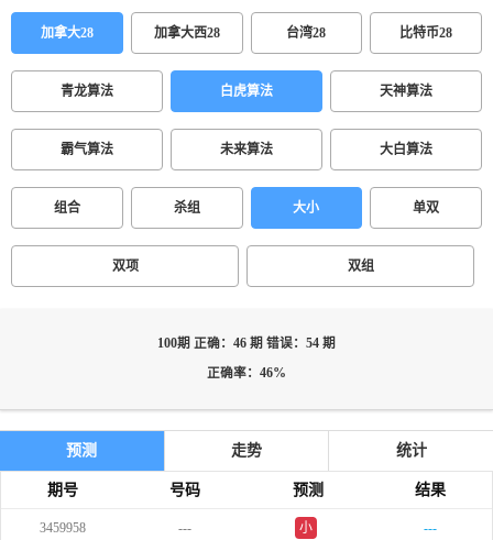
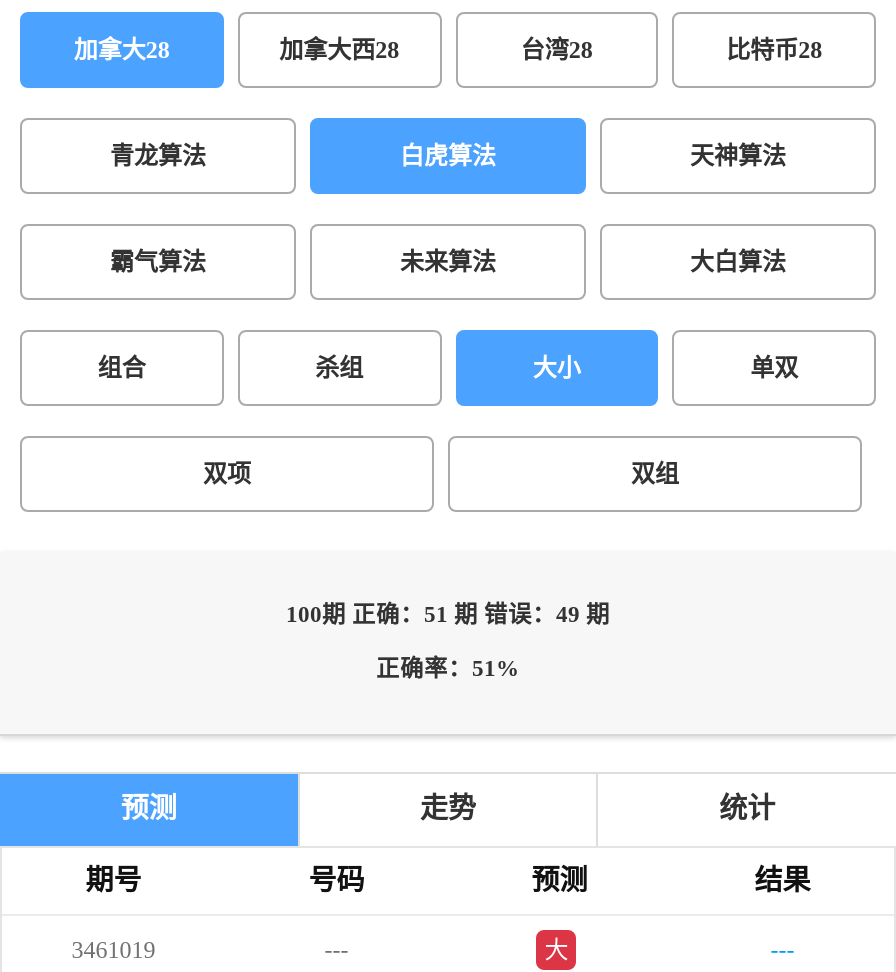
- 100期 正确：46 期 错误：54 期
+ 100期 正确：51 期 错误：49 期

- 正确率：46%
+ 正确率：51%

- 3459958
+ 3461019

- 小
+ 大
